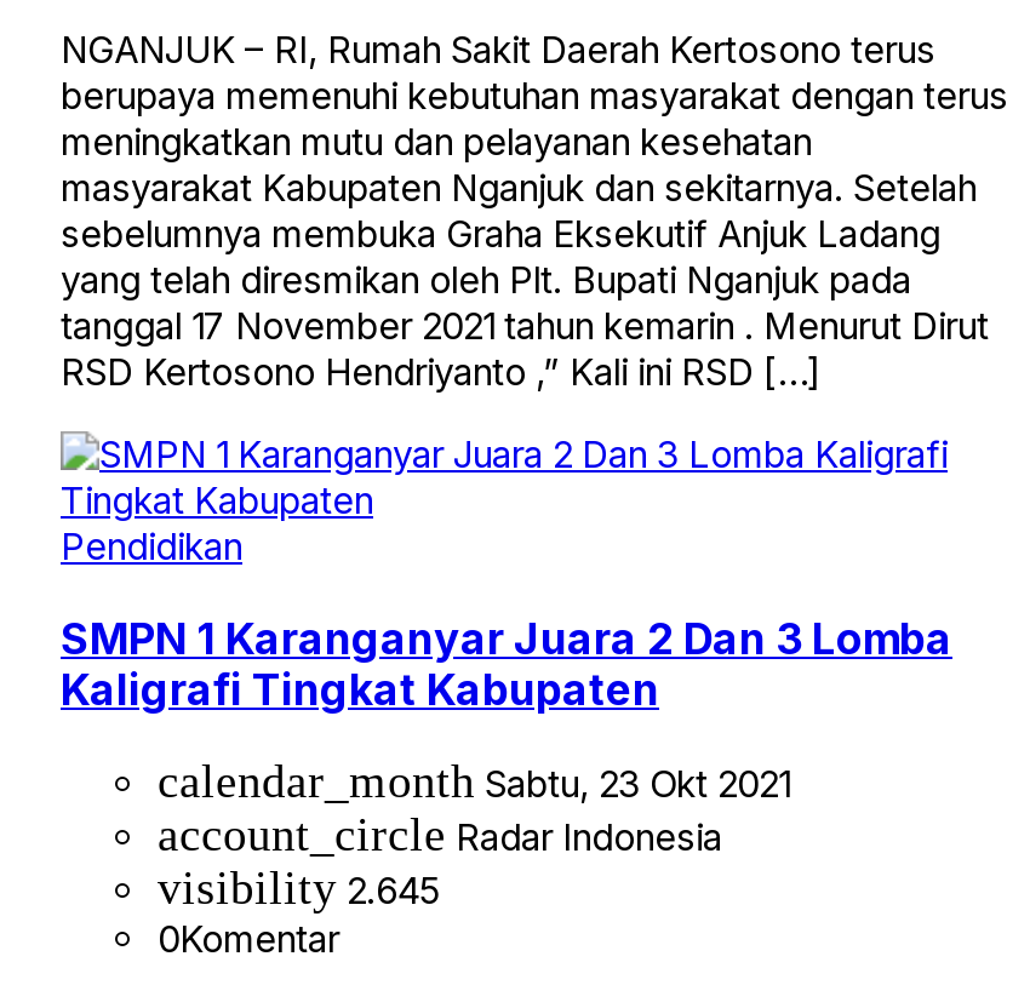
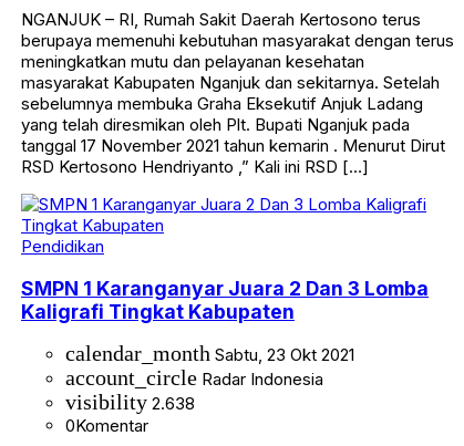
- visibility 2.645
+ visibility 2.638
